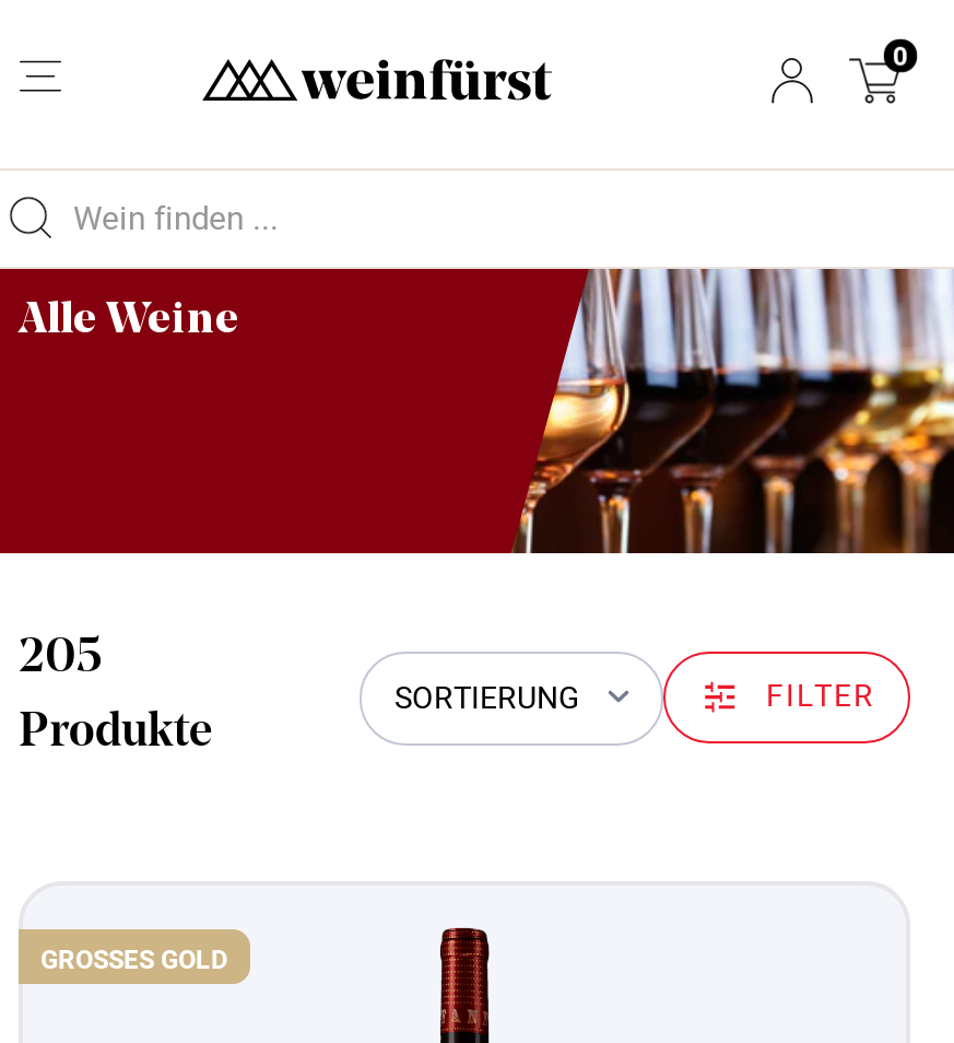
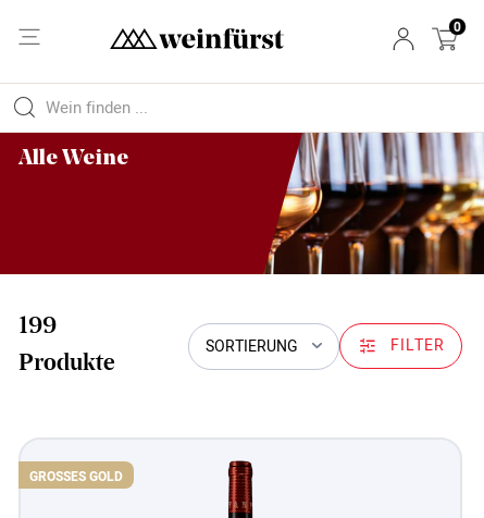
- 205
+ 199
